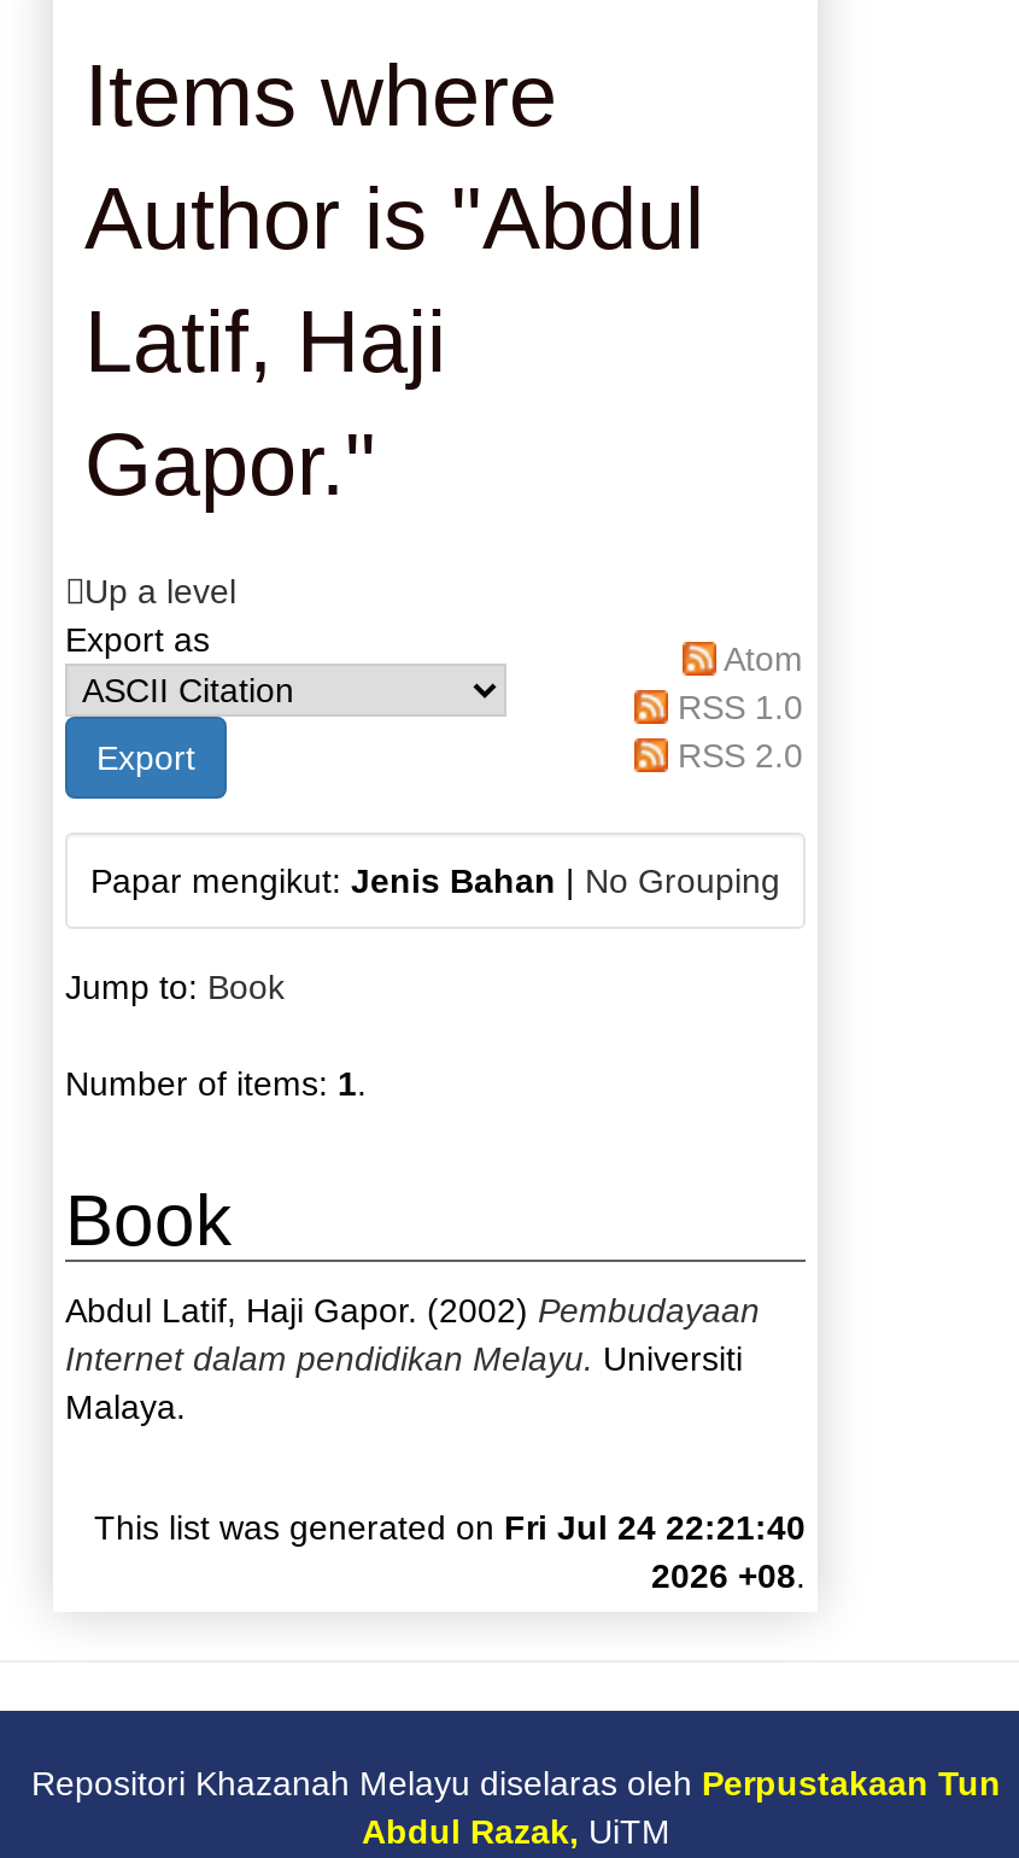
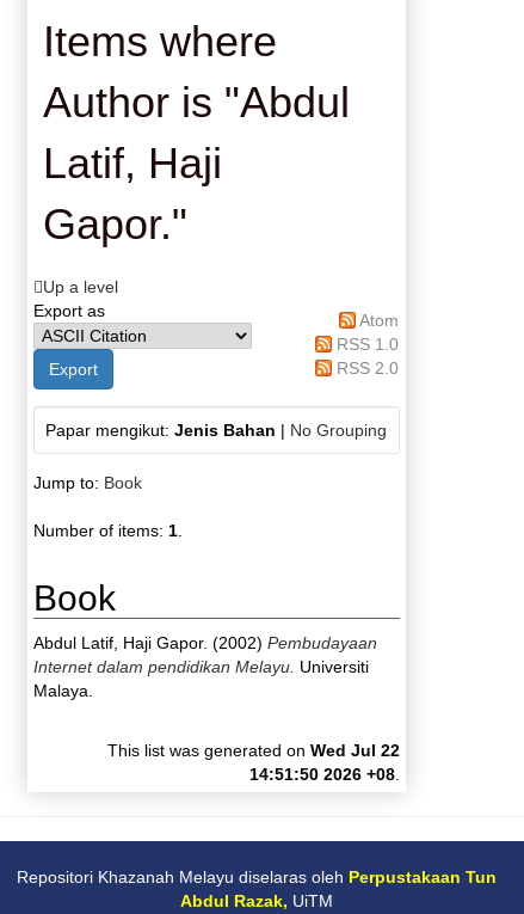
- This list was generated on Fri Jul 24 22:21:40
- 2026 +08.
+ This list was generated on Wed Jul 22
+ 14:51:50 2026 +08.
